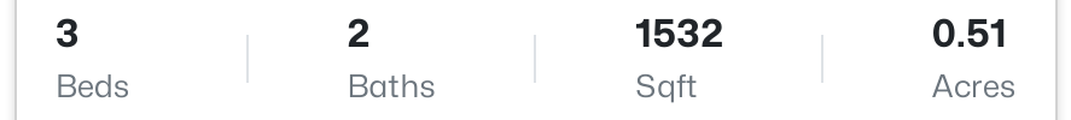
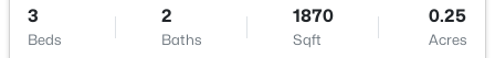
- 1532
+ 1870

- 0.51
+ 0.25
